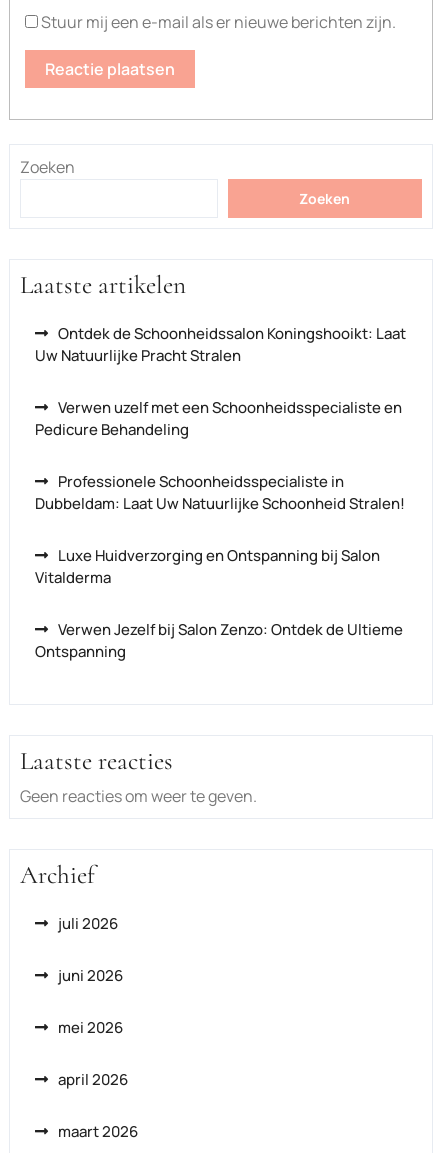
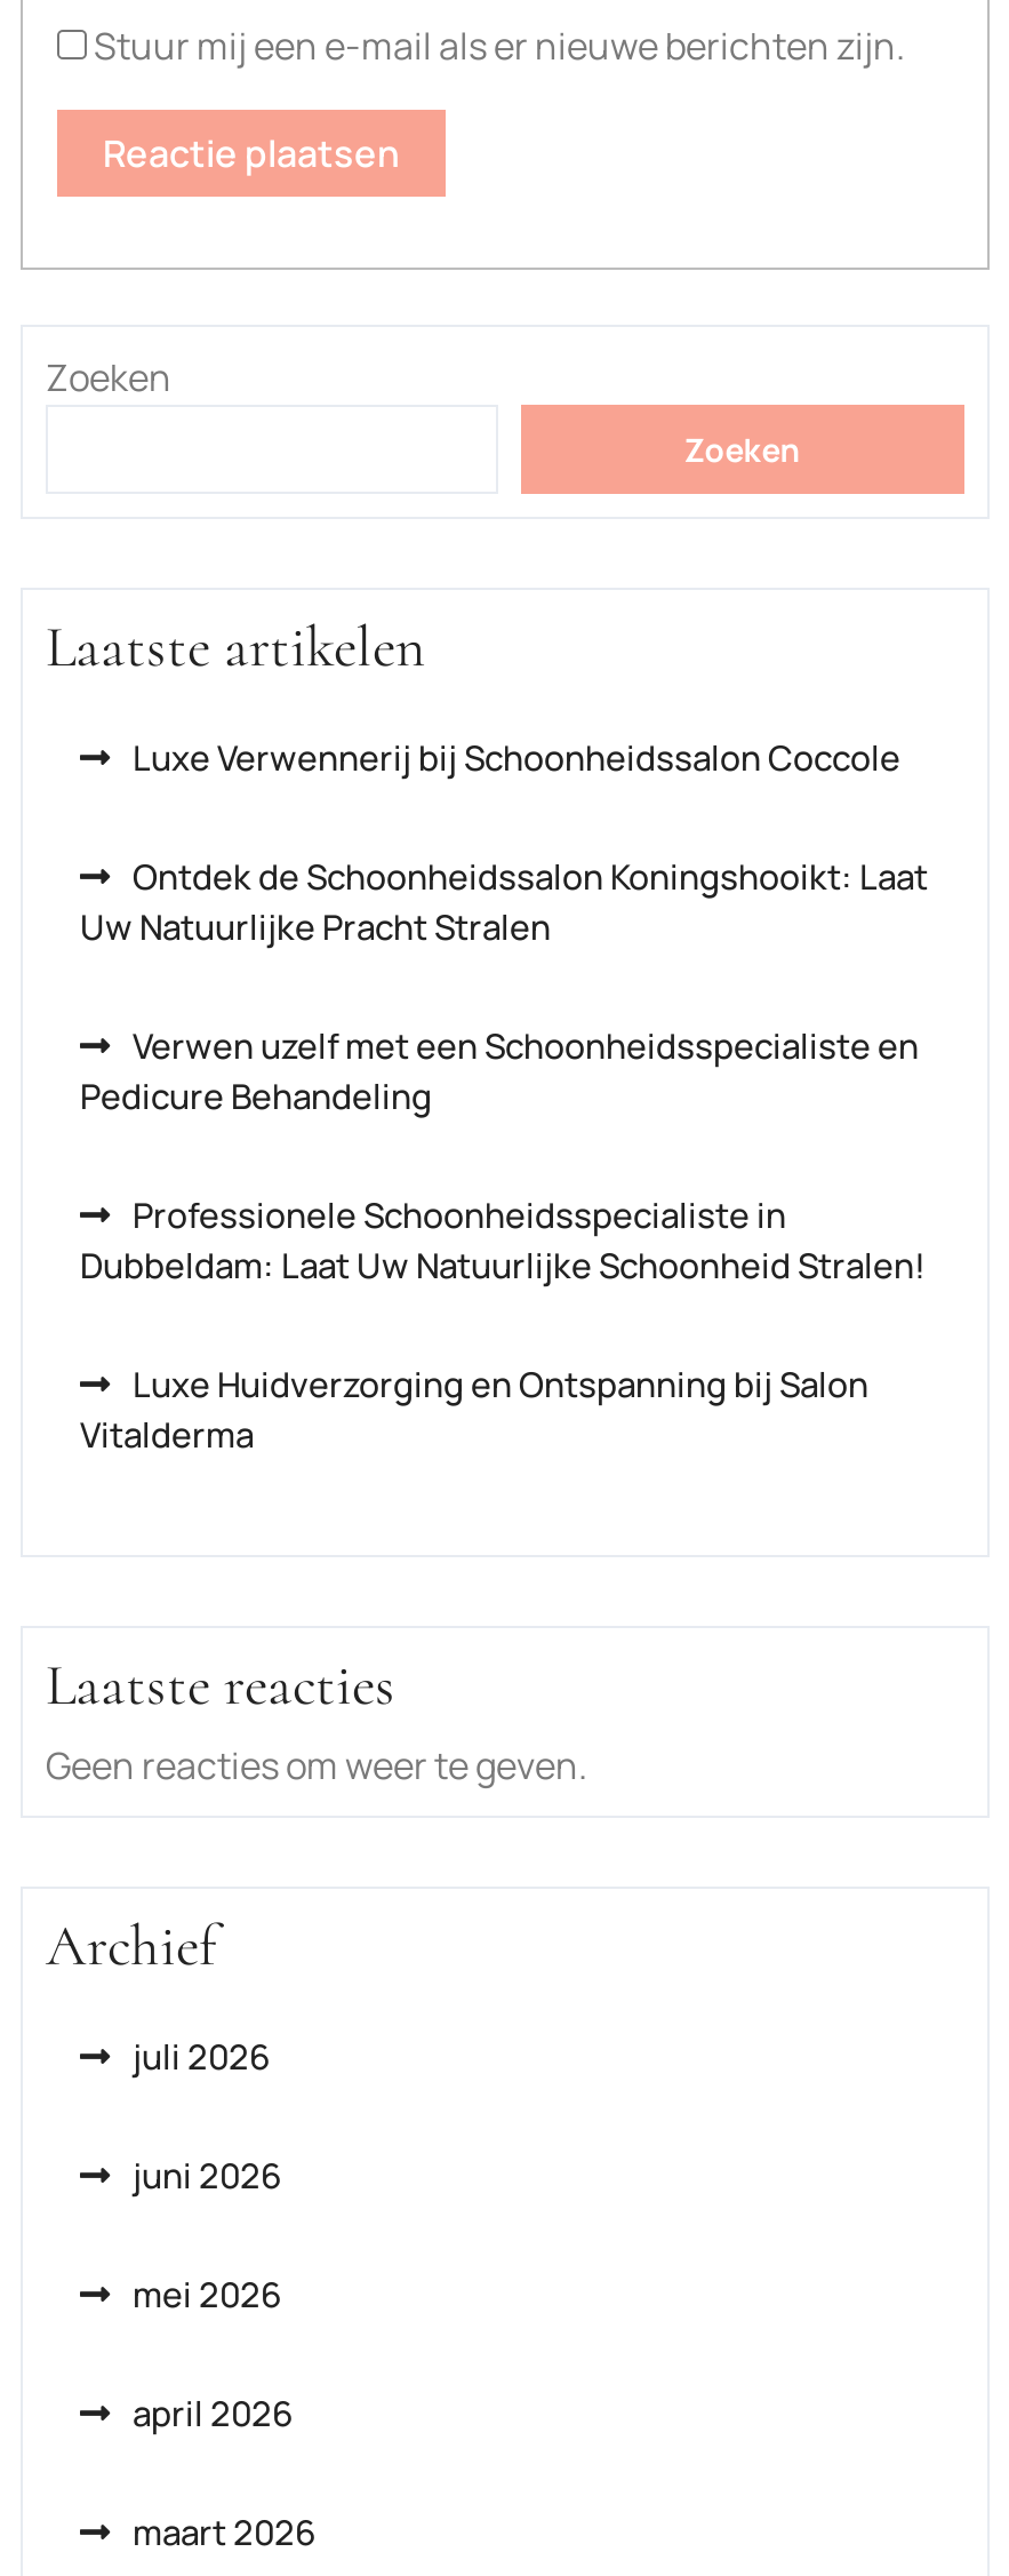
+ Luxe Verwennerij bij Schoonheidssalon Coccole

moved down: Ontdek de Schoonheidssalon Koningshooikt: Laat | Uw Natuurlijke Pracht Stralen | Verwen uzelf met een Schoonheidsspecialiste en | Pedicure Behandeling | Professionele Schoonheidsspecialiste in | Dubbeldam: Laat Uw Natuurlijke Schoonheid Stralen! | Luxe Huidverzorging en Ontspanning bij Salon | Vitalderma

- Verwen Jezelf bij Salon Zenzo: Ontdek de Ultieme
- Ontspanning
